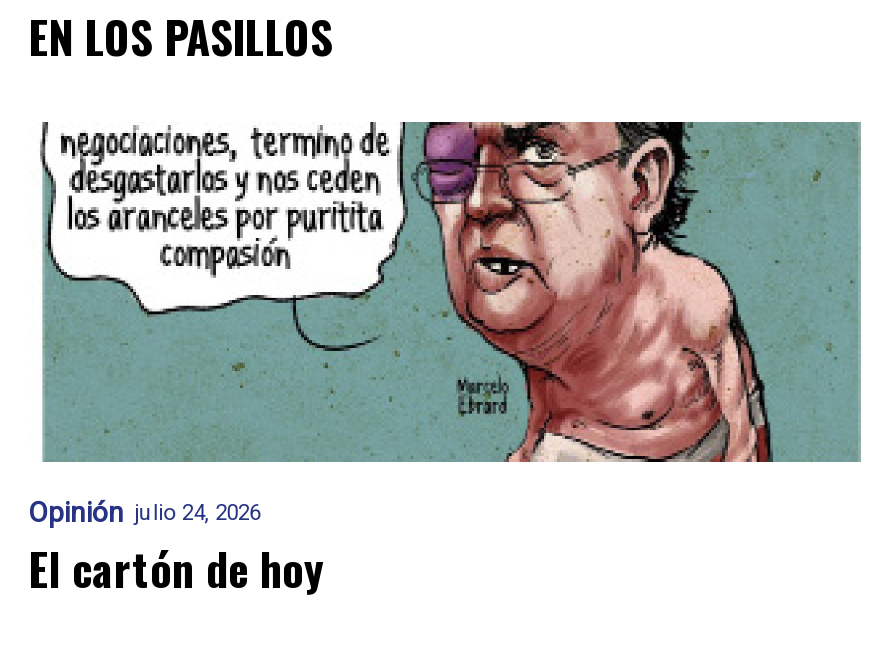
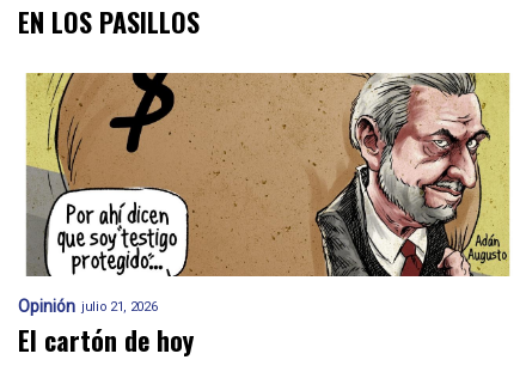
- [image]
- Opinión julio 24, 2026
+ [image]
+ Opinión julio 21, 2026
